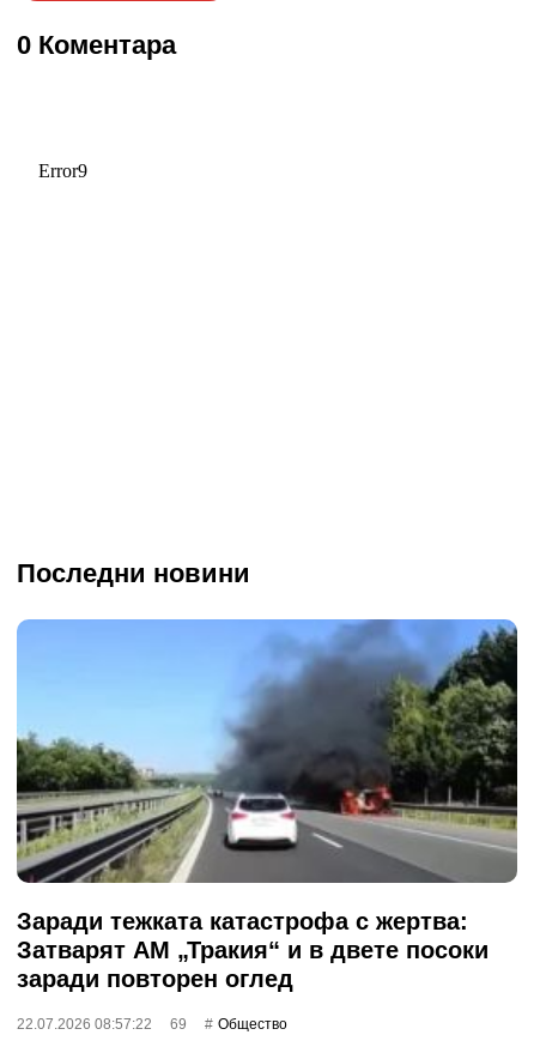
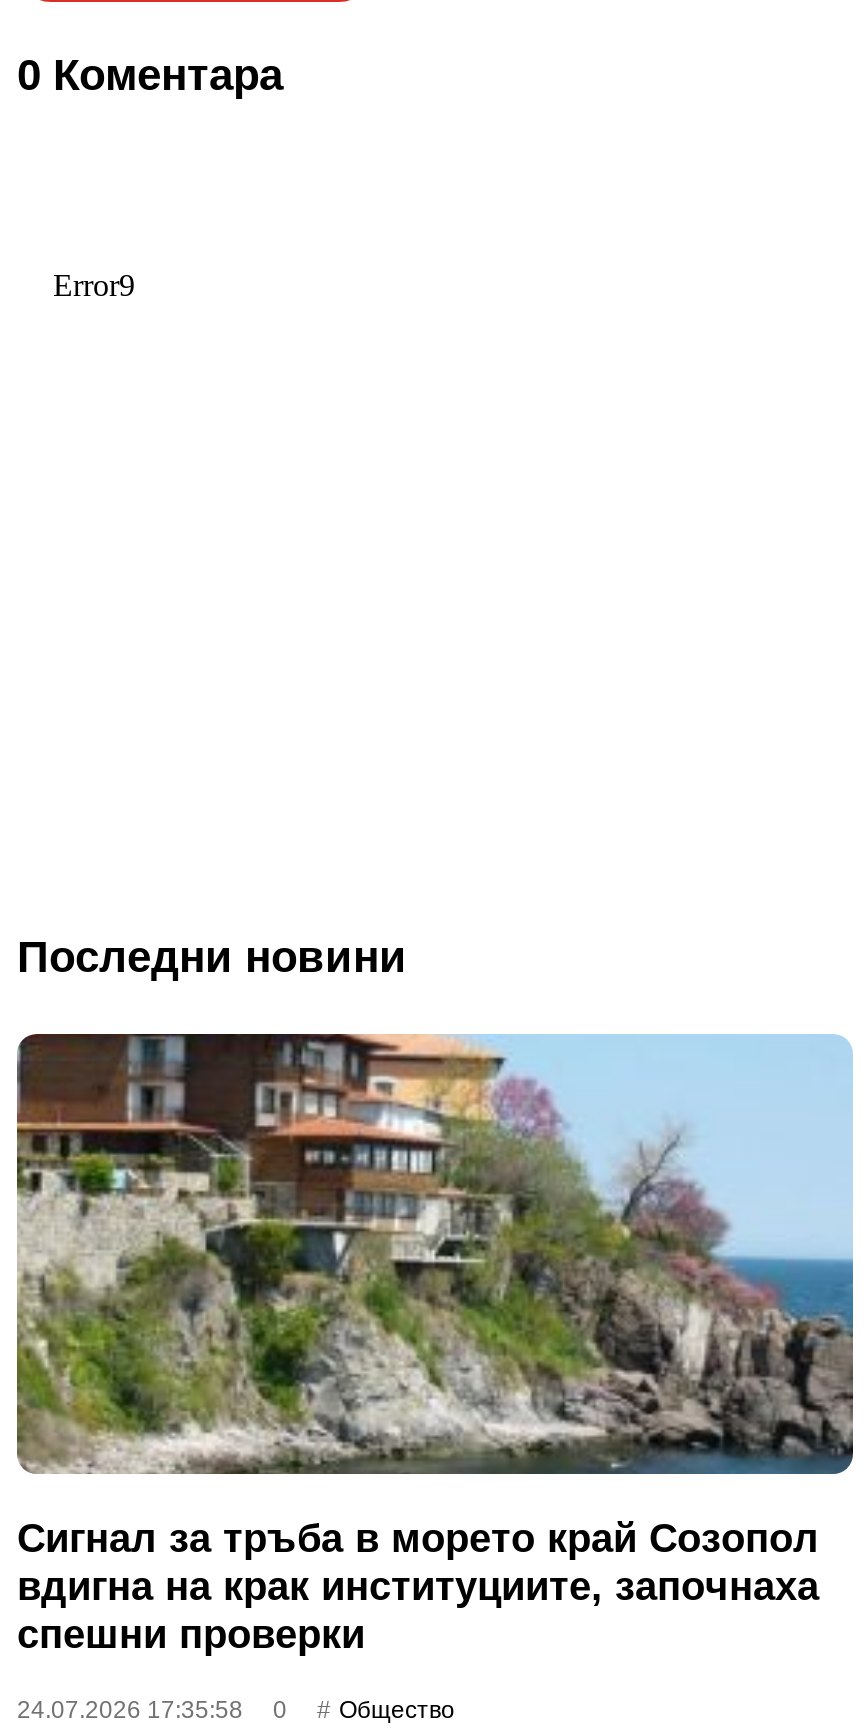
- [image]
- Заради тежката катастрофа с жертва:
- Затварят АМ „Тракия“ и в двете посоки
- заради повторен оглед
+ [image]
+ Сигнал за тръба в морето край Созопол
+ вдигна на крак институциите, започнаха
+ спешни проверки

- 22.07.2026 08:57:22
- 69
+ 24.07.2026 17:35:58
+ 0
